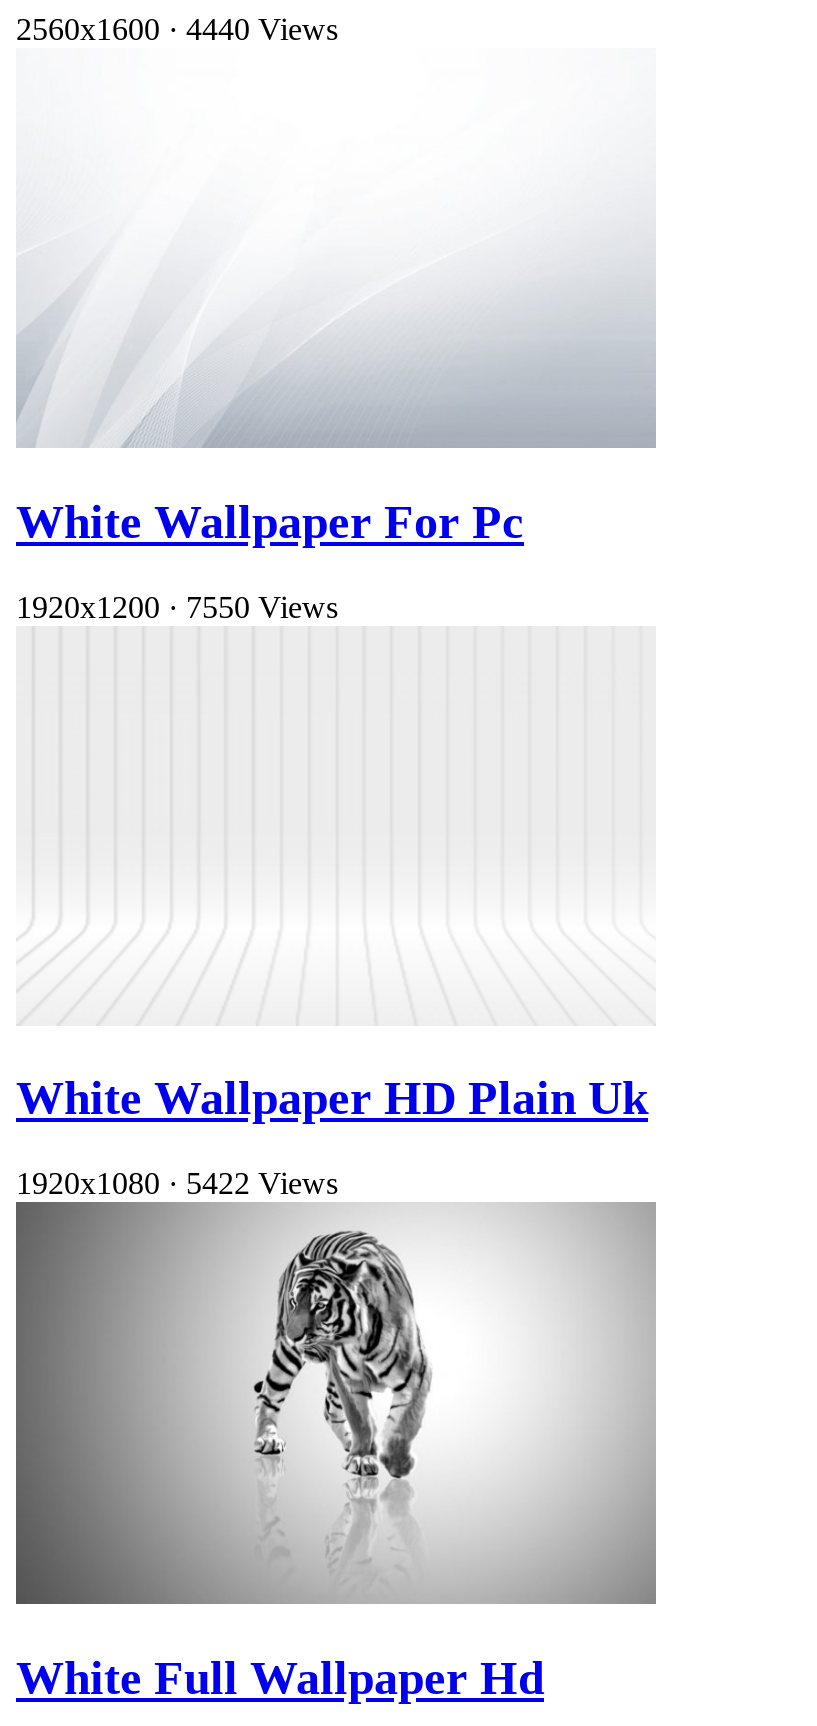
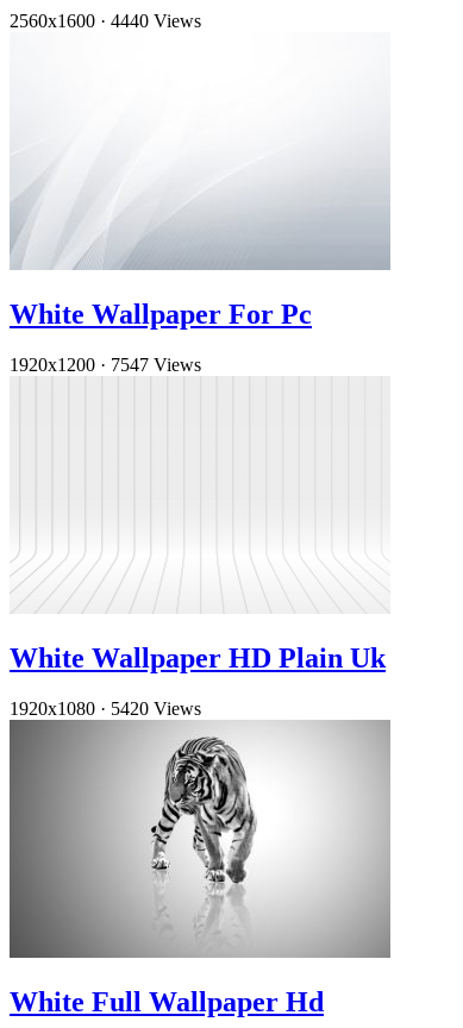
- 1920x1200 · 7550 Views
+ 1920x1200 · 7547 Views

- 1920x1080 · 5422 Views
+ 1920x1080 · 5420 Views
